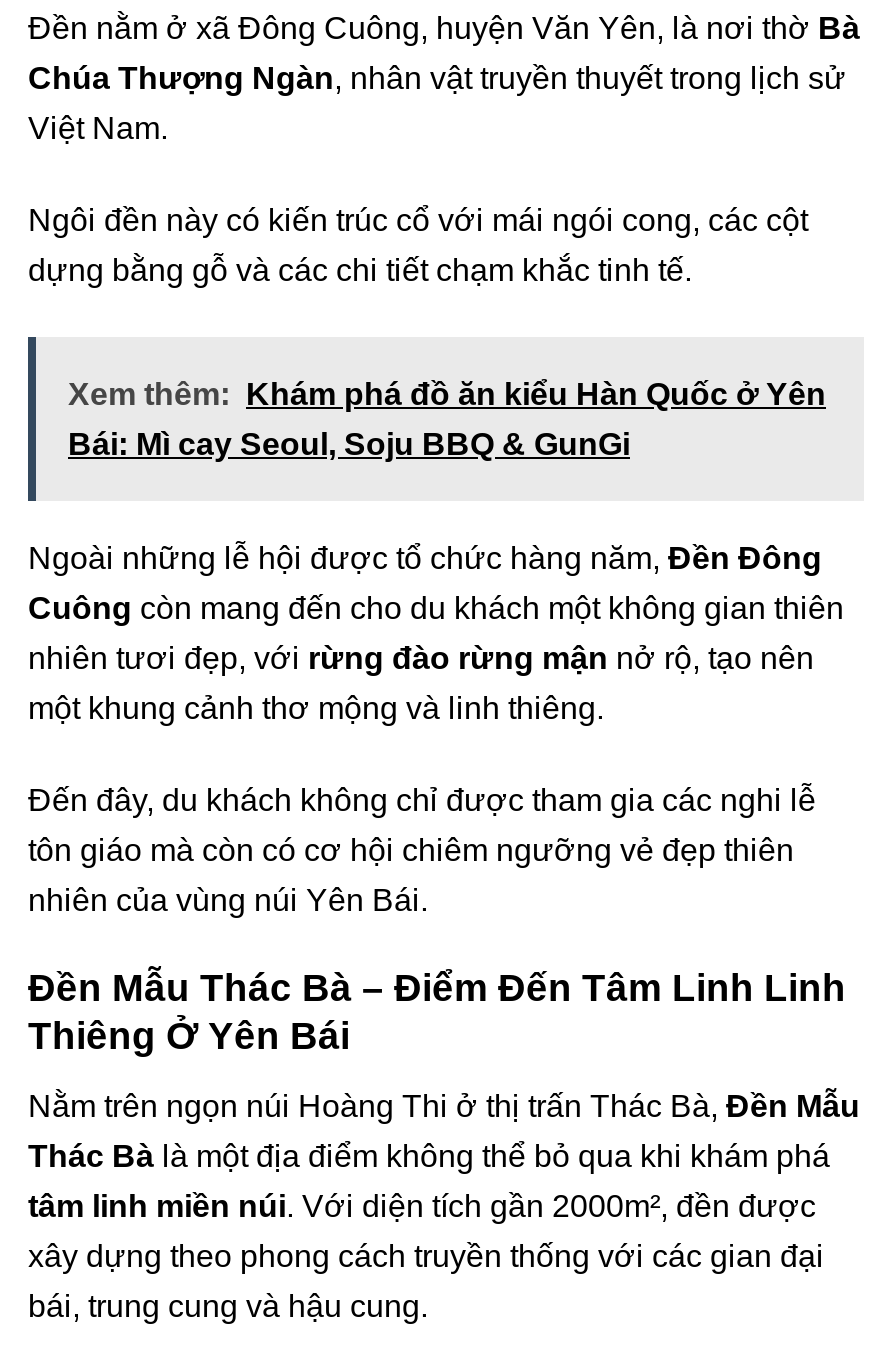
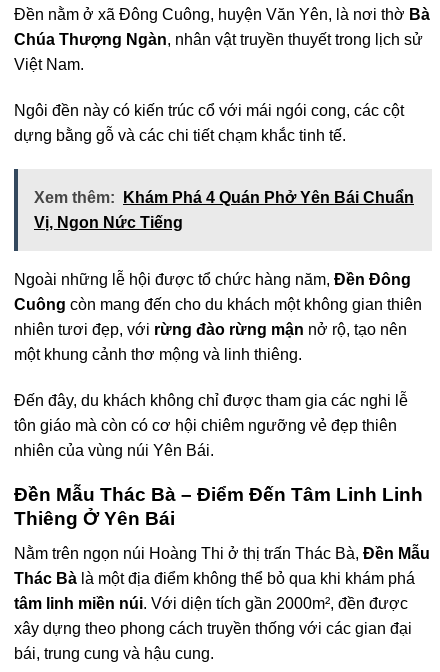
- Xem thêm: Khám phá đồ ăn kiểu Hàn Quốc ở Yên
+ Xem thêm: Khám Phá 4 Quán Phở Yên Bái Chuẩn

- Bái: Mì cay Seoul, Soju BBQ & GunGi
+ Vị, Ngon Nức Tiếng
